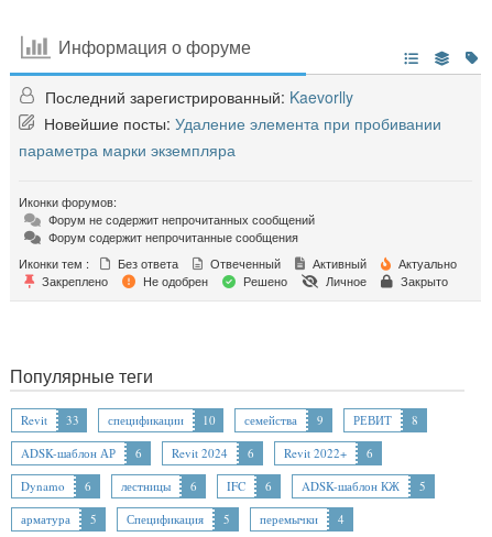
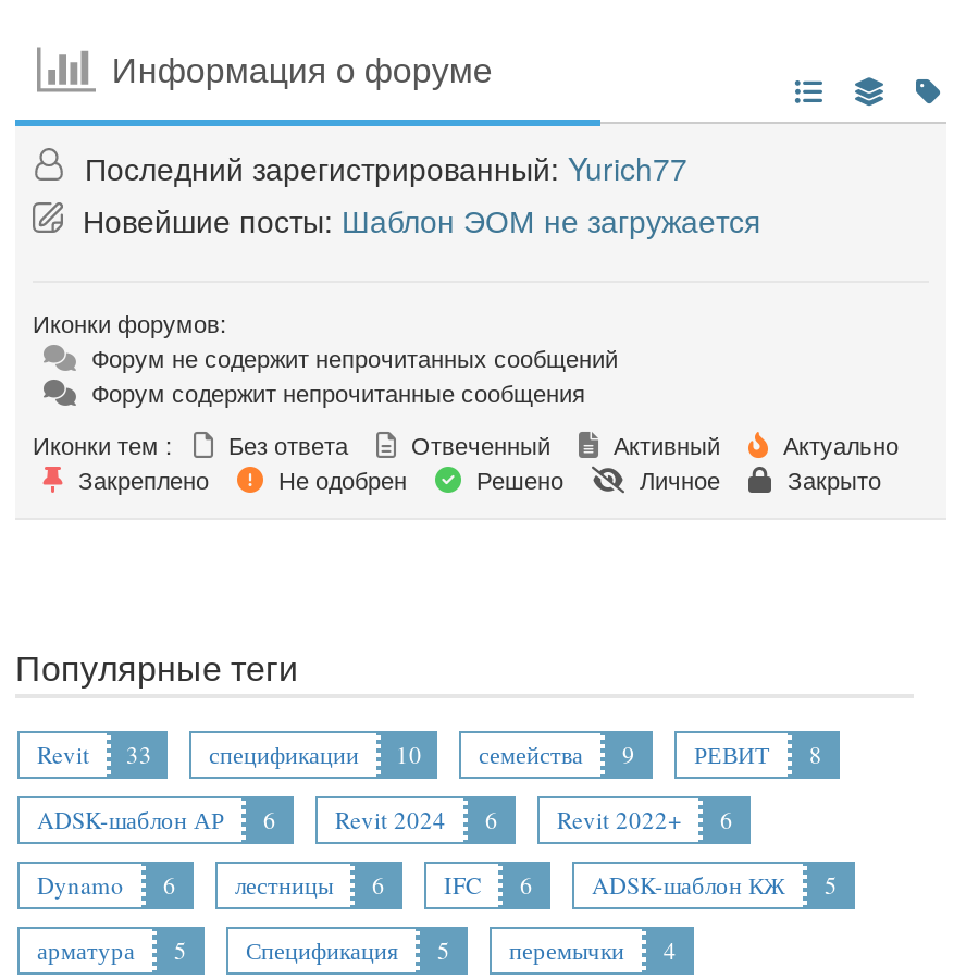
- Последний зарегистрированный: Kaevorlly
- Новейшие посты: Удаление элемента при пробивании
- параметра марки экземпляра
+ Последний зарегистрированный: Yurich77
+ Новейшие посты: Шаблон ЭОМ не загружается
